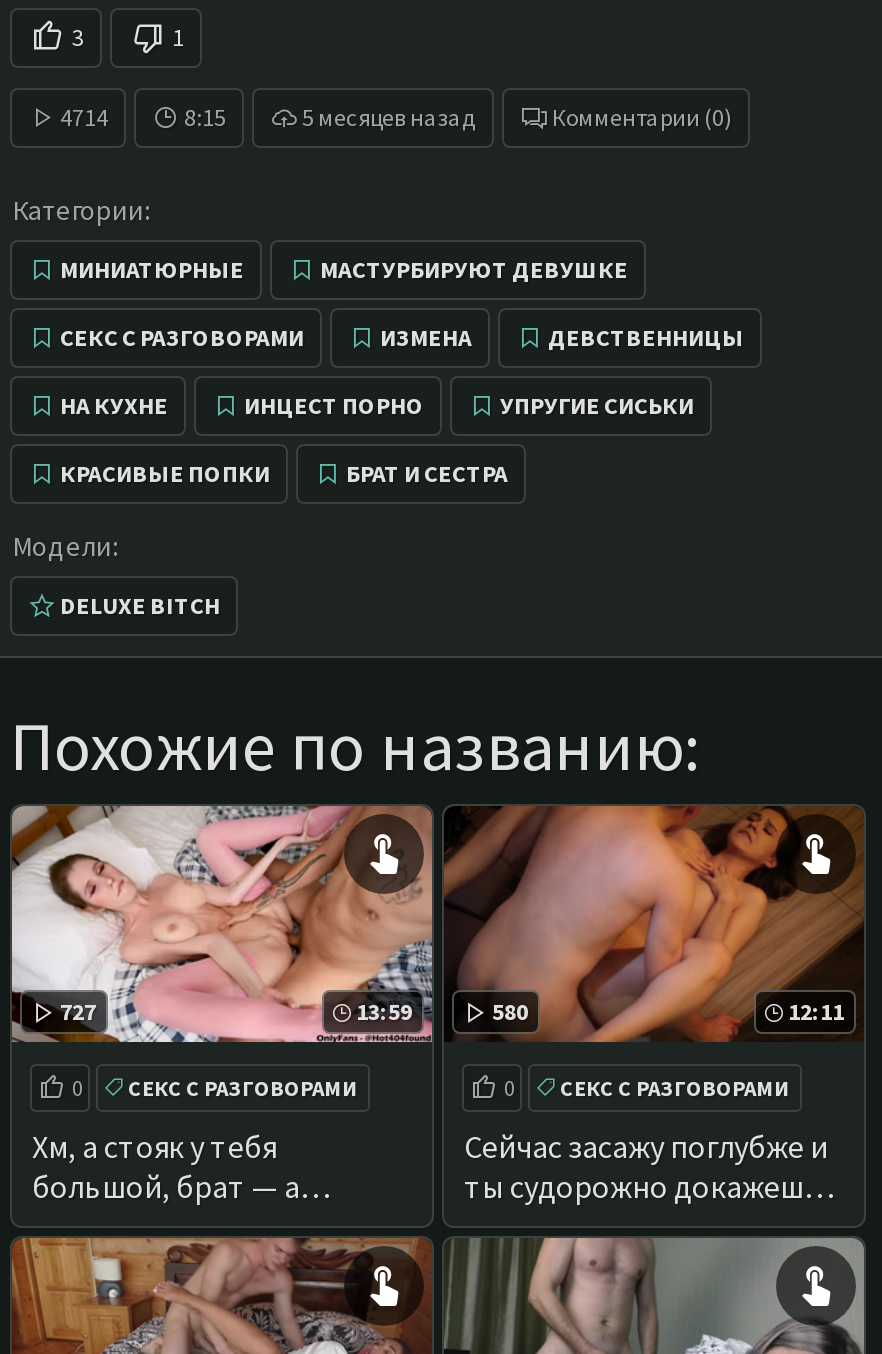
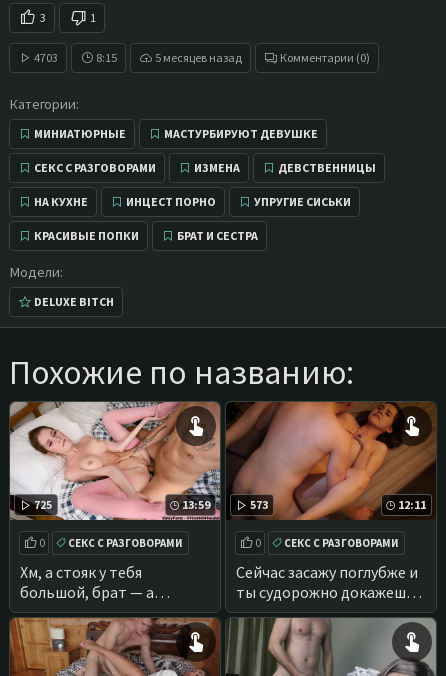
- 4714
+ 4703

- 727
+ 725

- 580
+ 573
